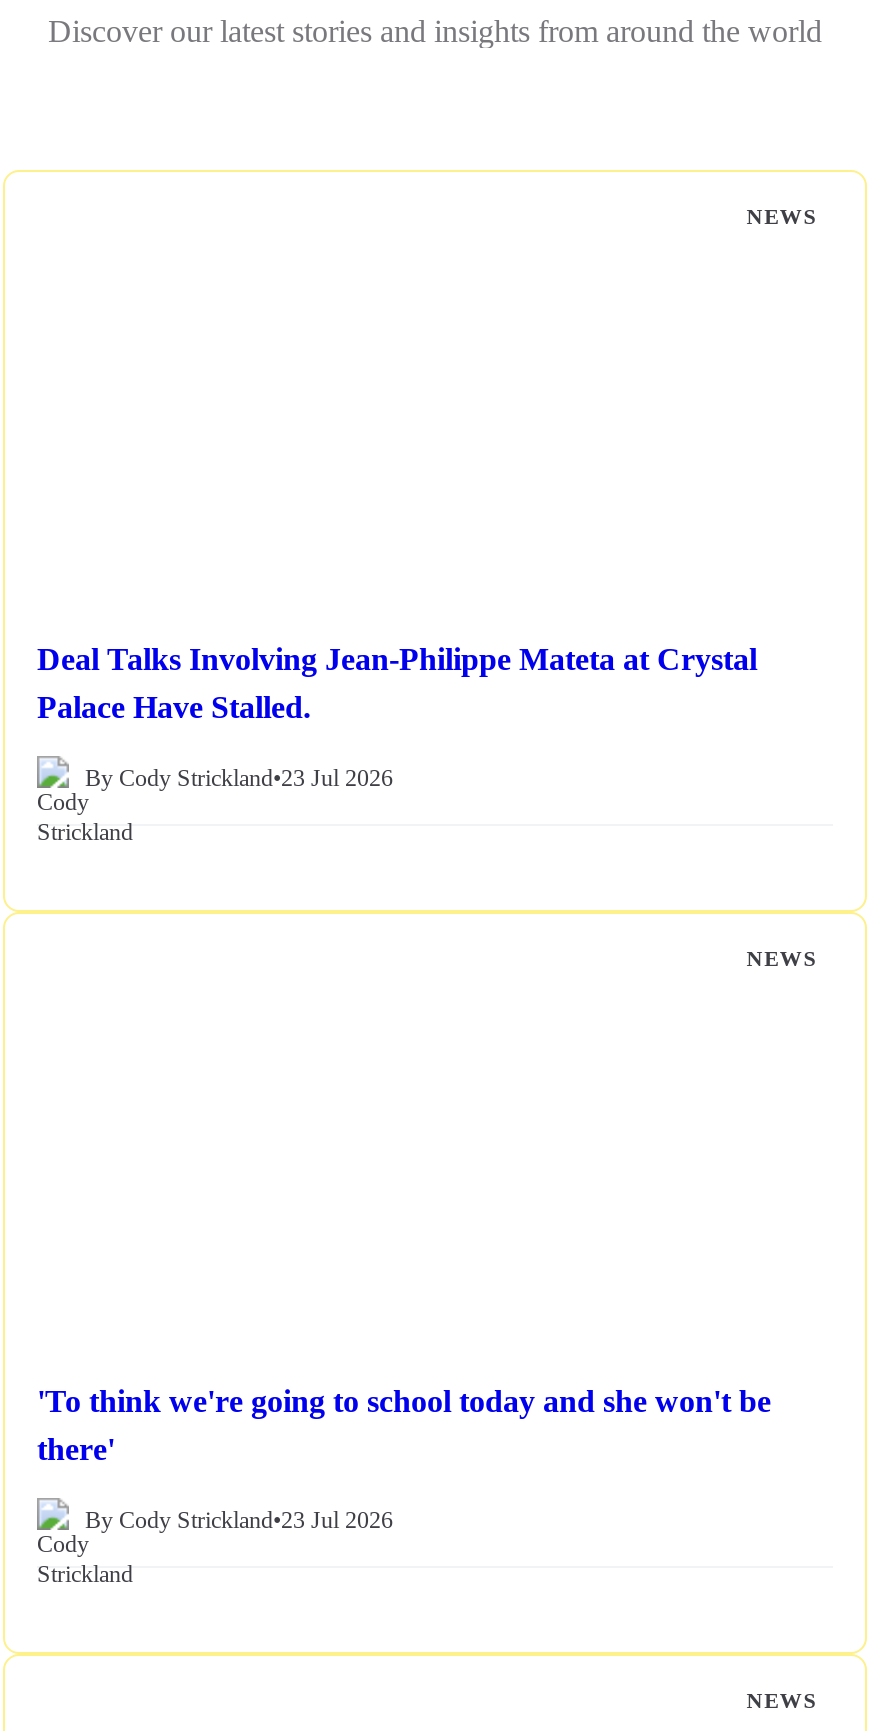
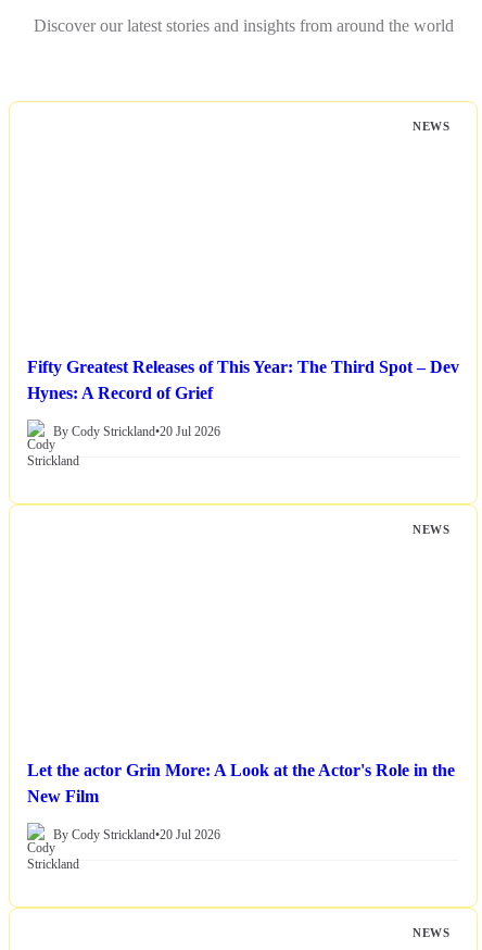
- Deal Talks Involving Jean-Philippe Mateta at Crystal
- Palace Have Stalled.
+ Fifty Greatest Releases of This Year: The Third Spot – Dev
+ Hynes: A Record of Grief

- By Cody Strickland•23 Jul 2026
+ By Cody Strickland•20 Jul 2026

- 'To think we're going to school today and she won't be
- there'
+ Let the actor Grin More: A Look at the Actor's Role in the
+ New Film

- By Cody Strickland•23 Jul 2026
+ By Cody Strickland•20 Jul 2026
